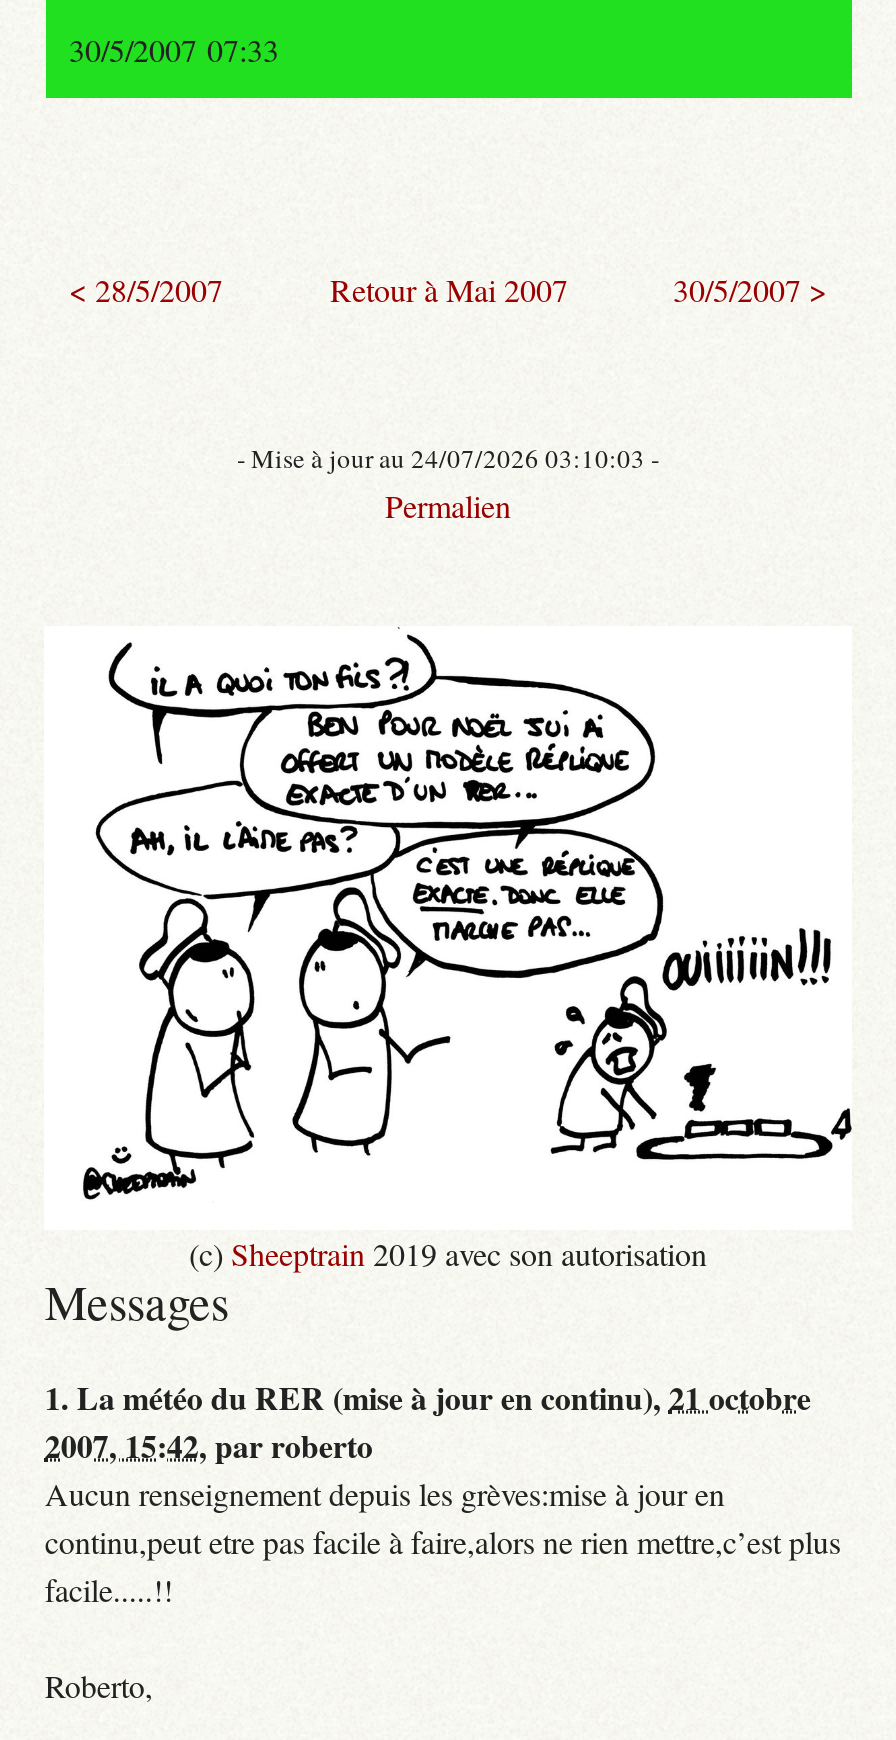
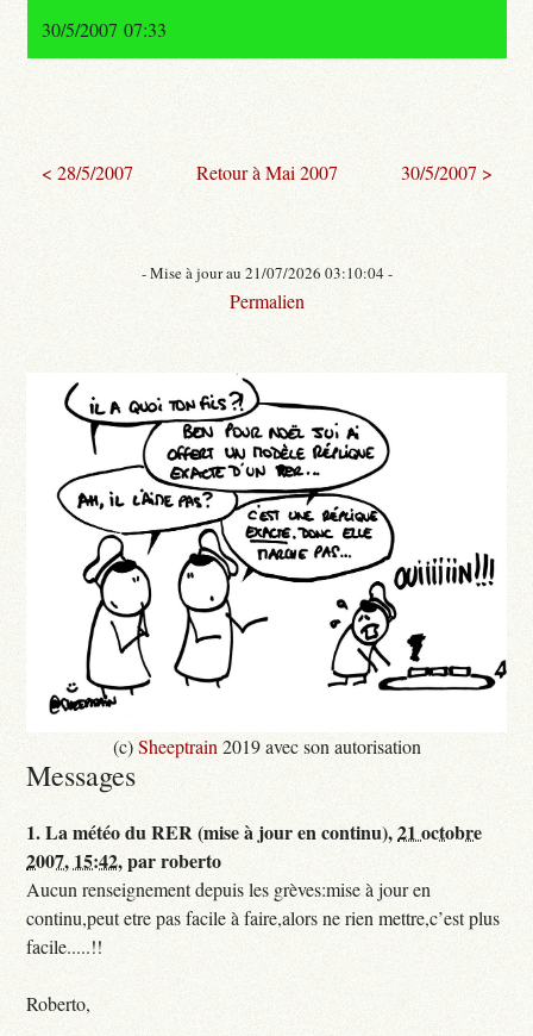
- - Mise à jour au 24/07/2026 03:10:03 -
+ - Mise à jour au 21/07/2026 03:10:04 -
